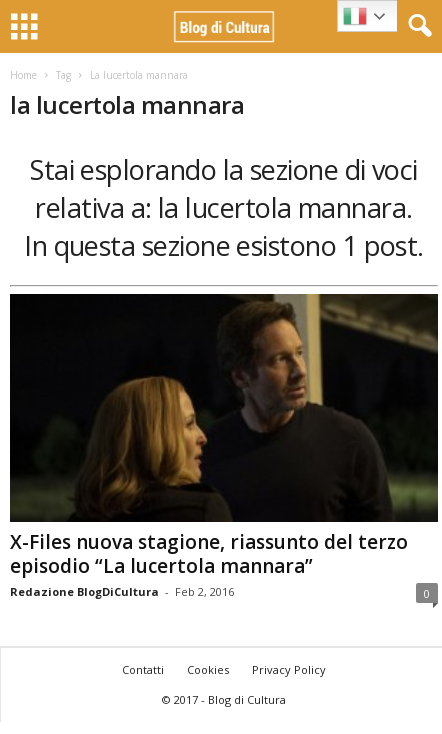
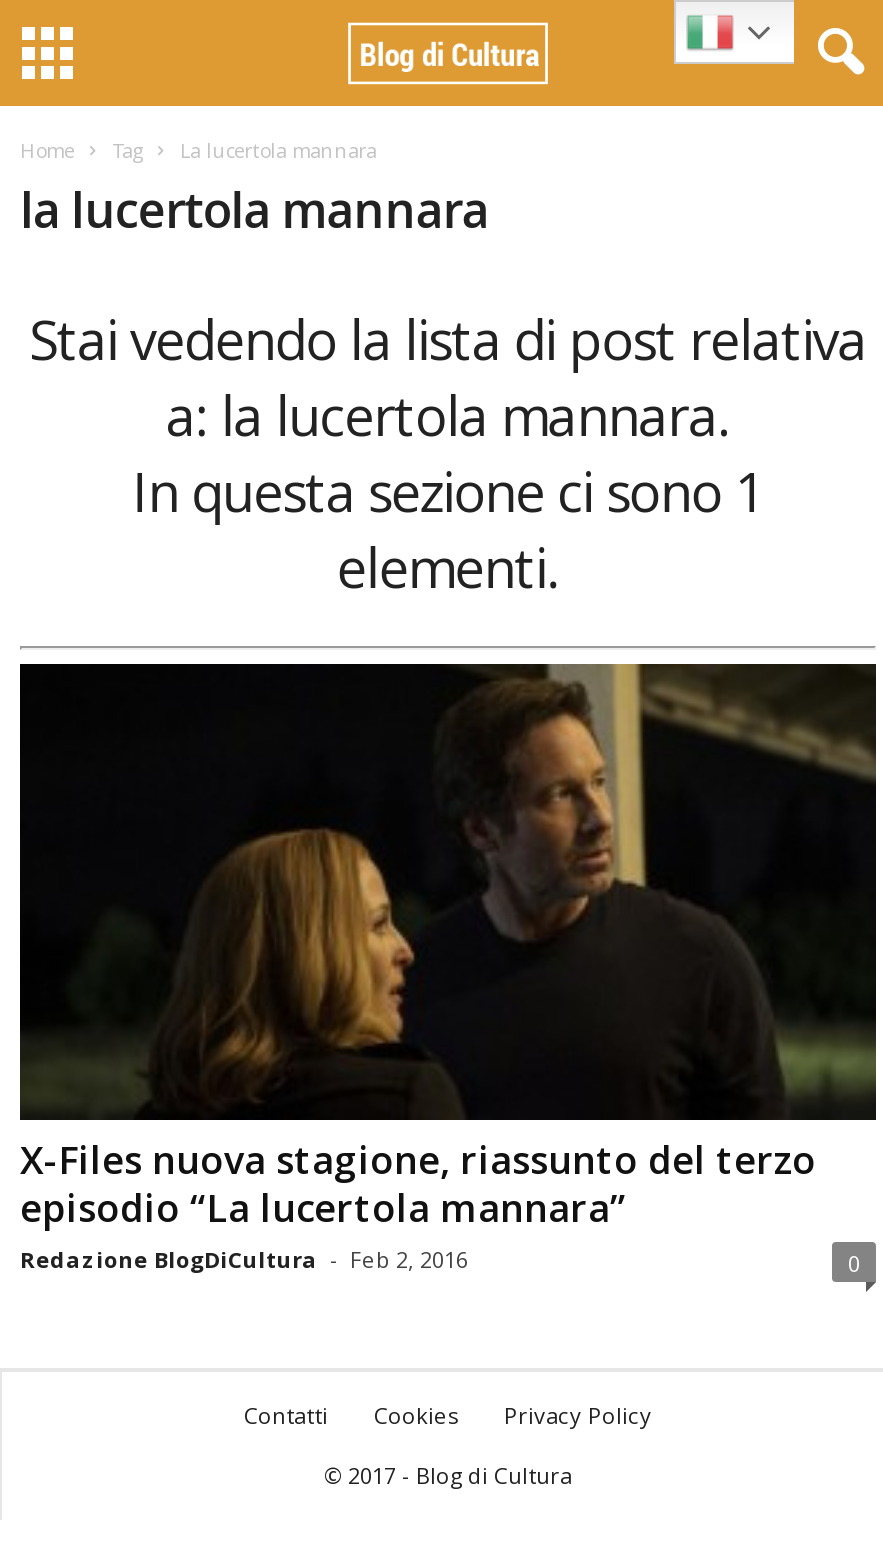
- Stai esplorando la sezione di voci
- relativa a: la lucertola mannara.
- In questa sezione esistono 1 post.
+ Stai vedendo la lista di post relativa
+ a: la lucertola mannara.
+ In questa sezione ci sono 1
+ elementi.
